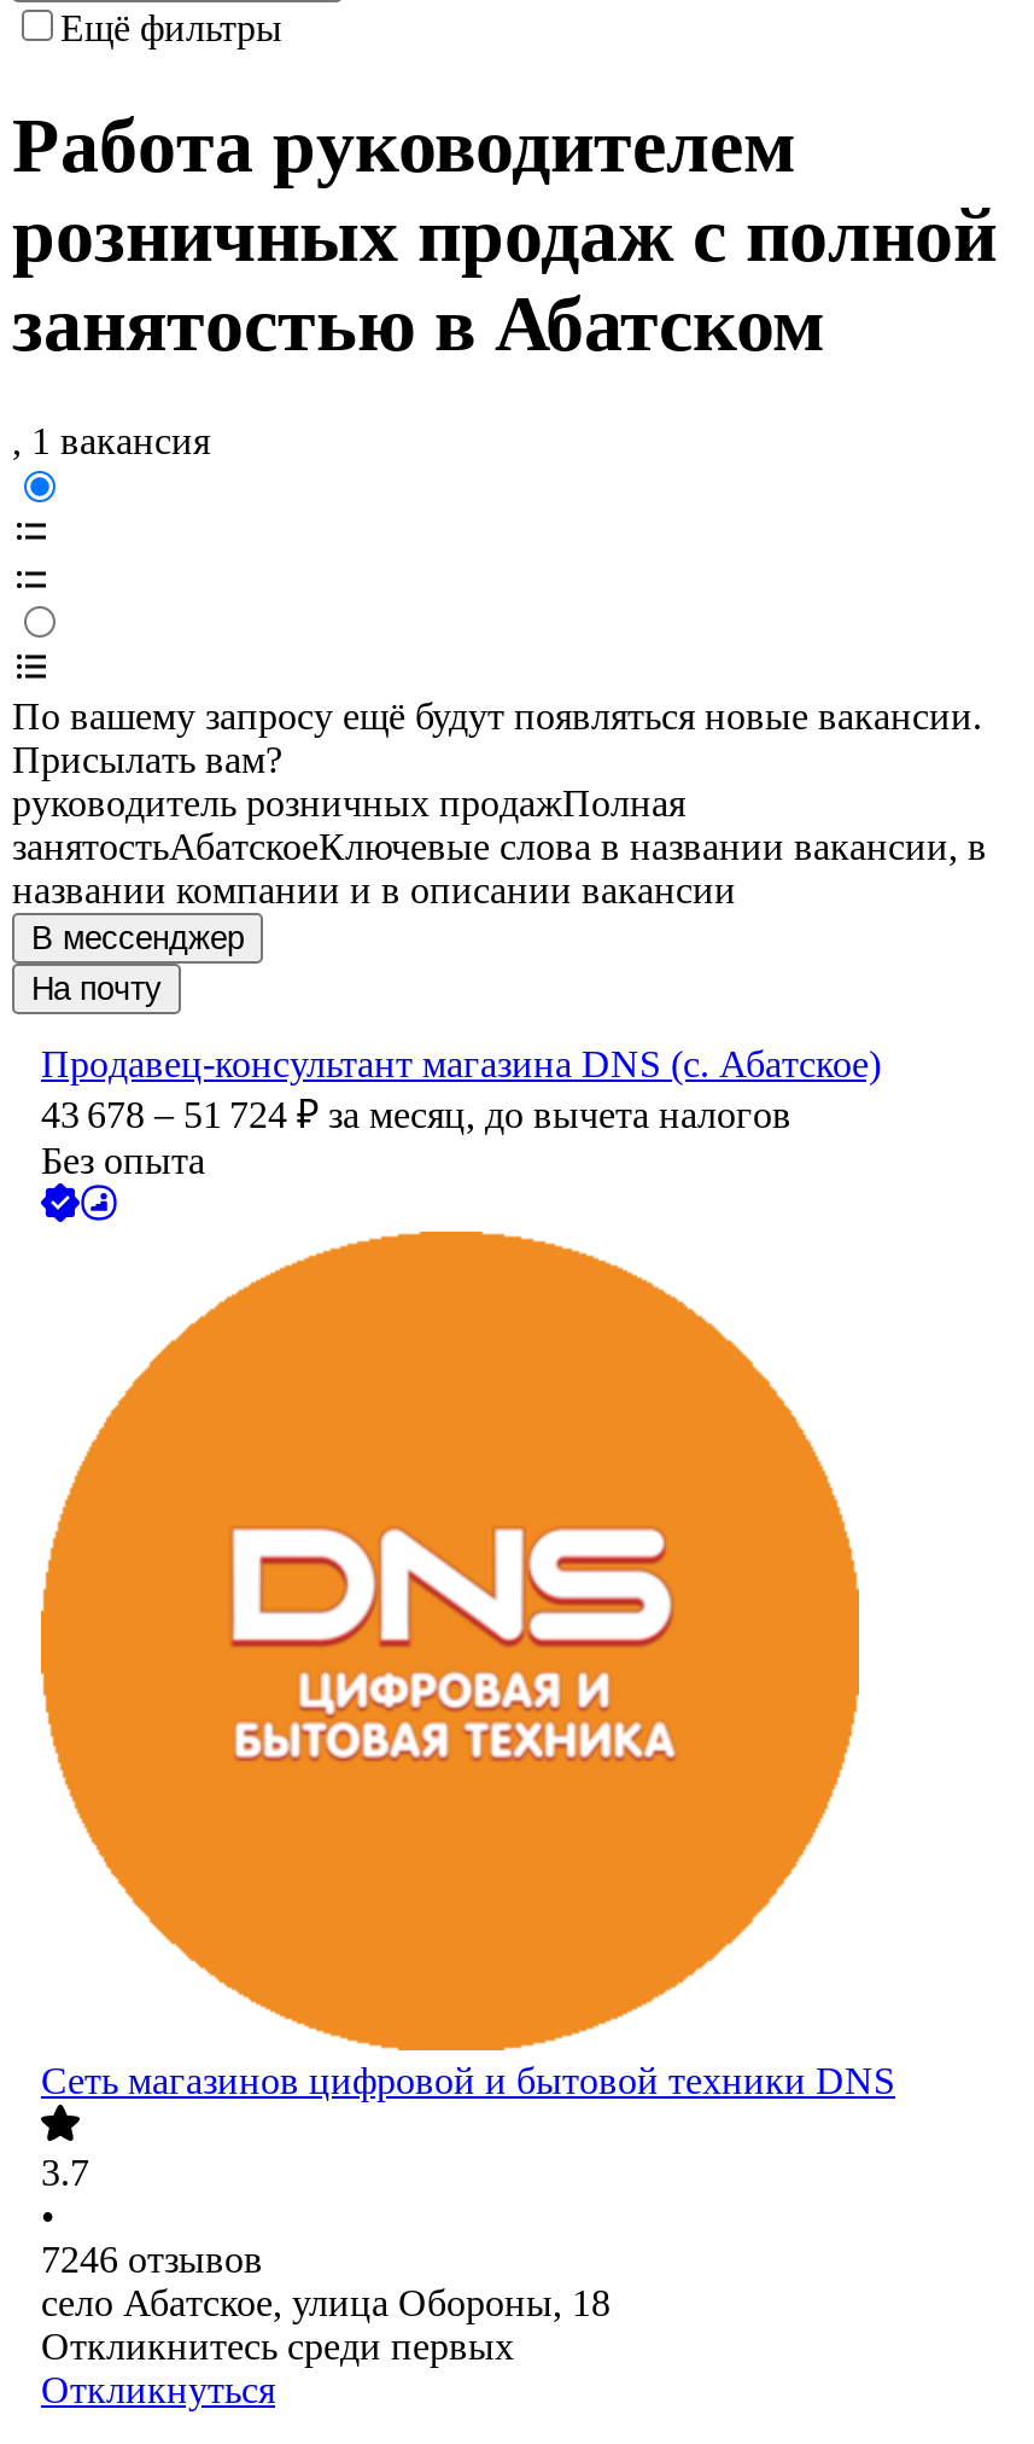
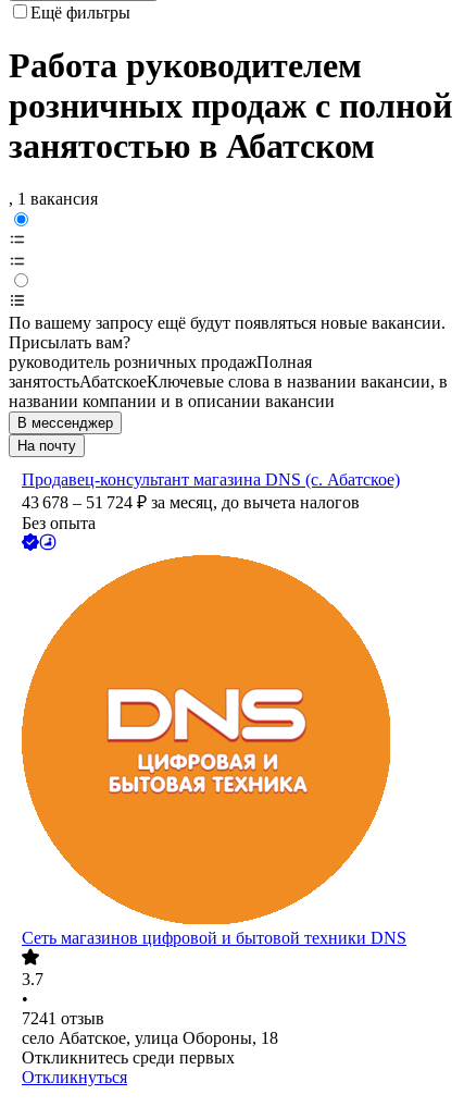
- 7246 отзывов
+ 7241 отзыв
